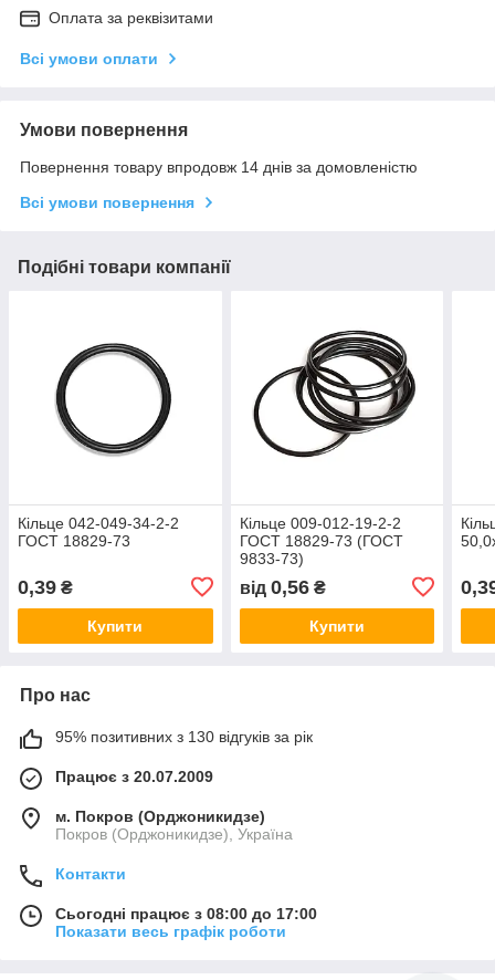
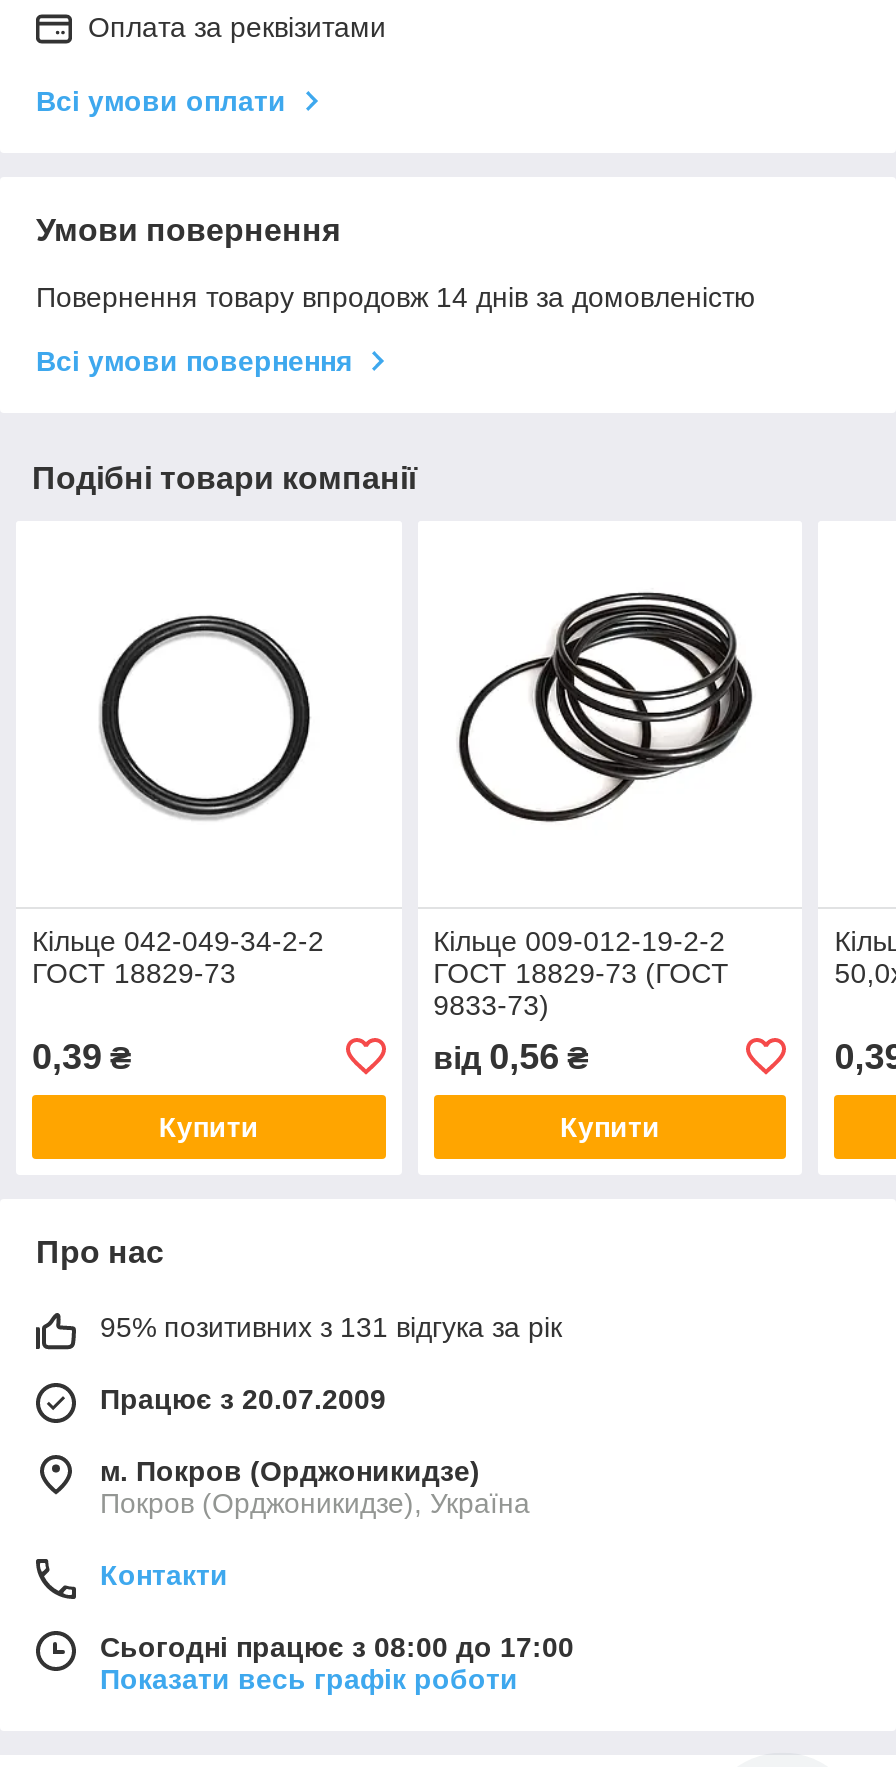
- 95% позитивних з 130 відгуків за рік
+ 95% позитивних з 131 відгука за рік
